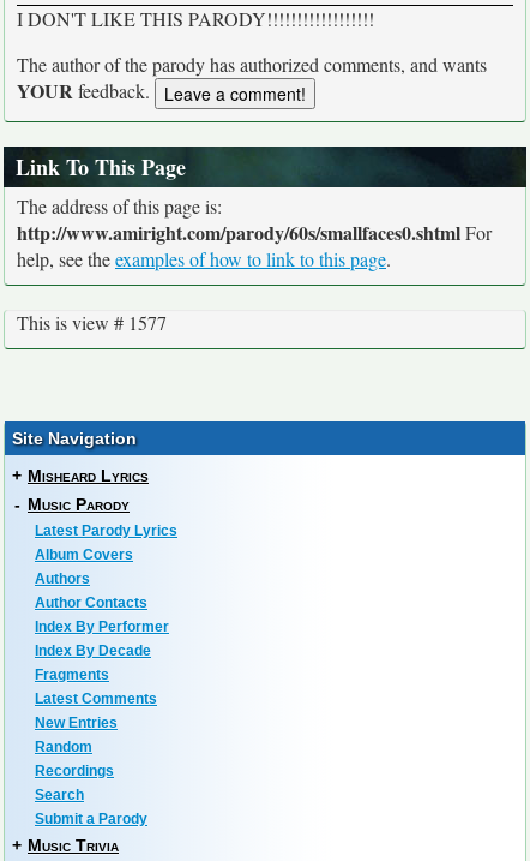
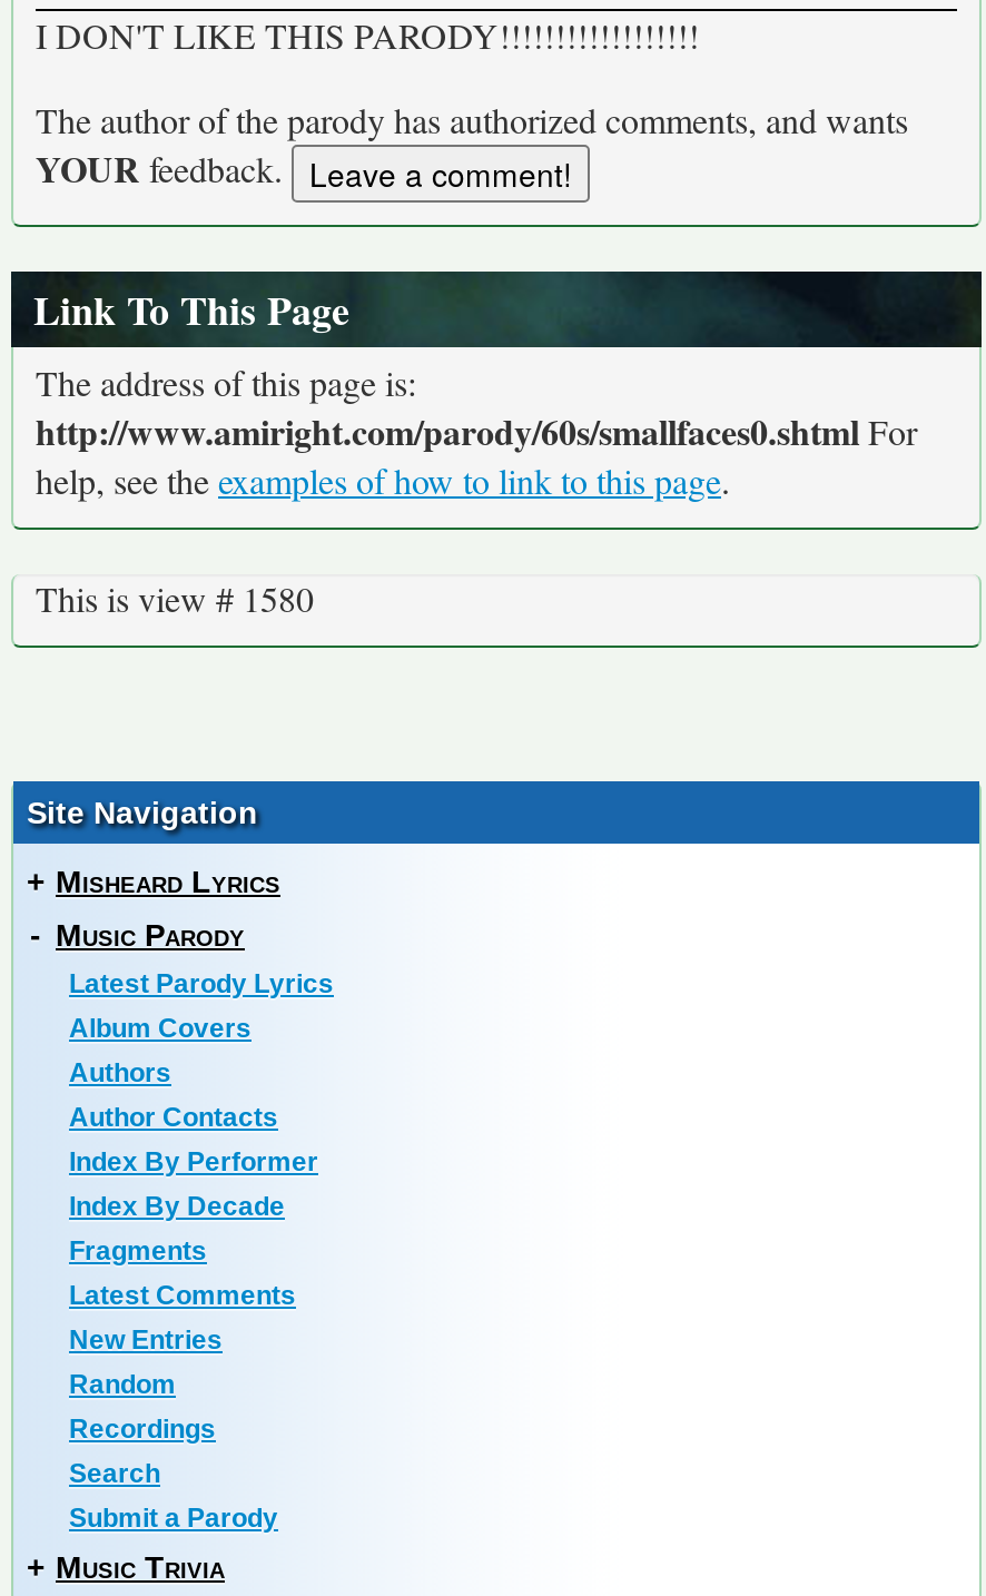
- This is view # 1577
+ This is view # 1580
